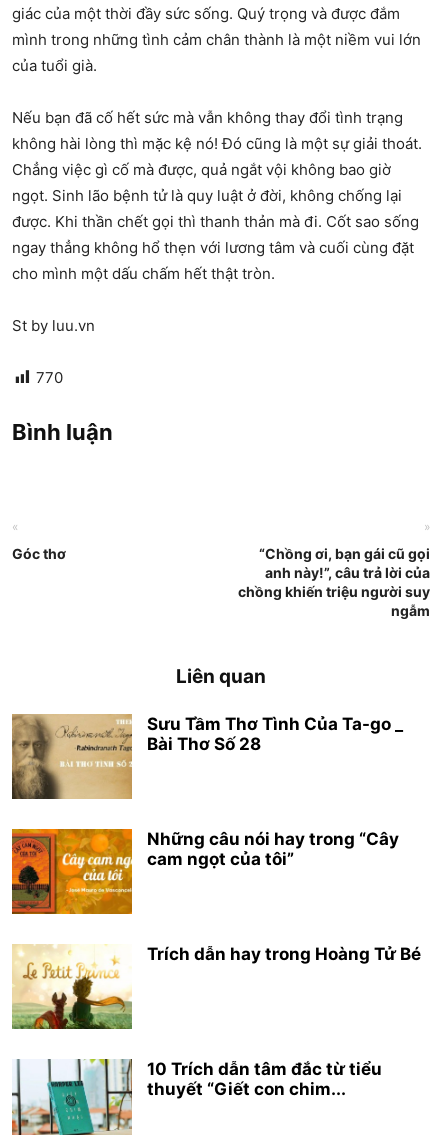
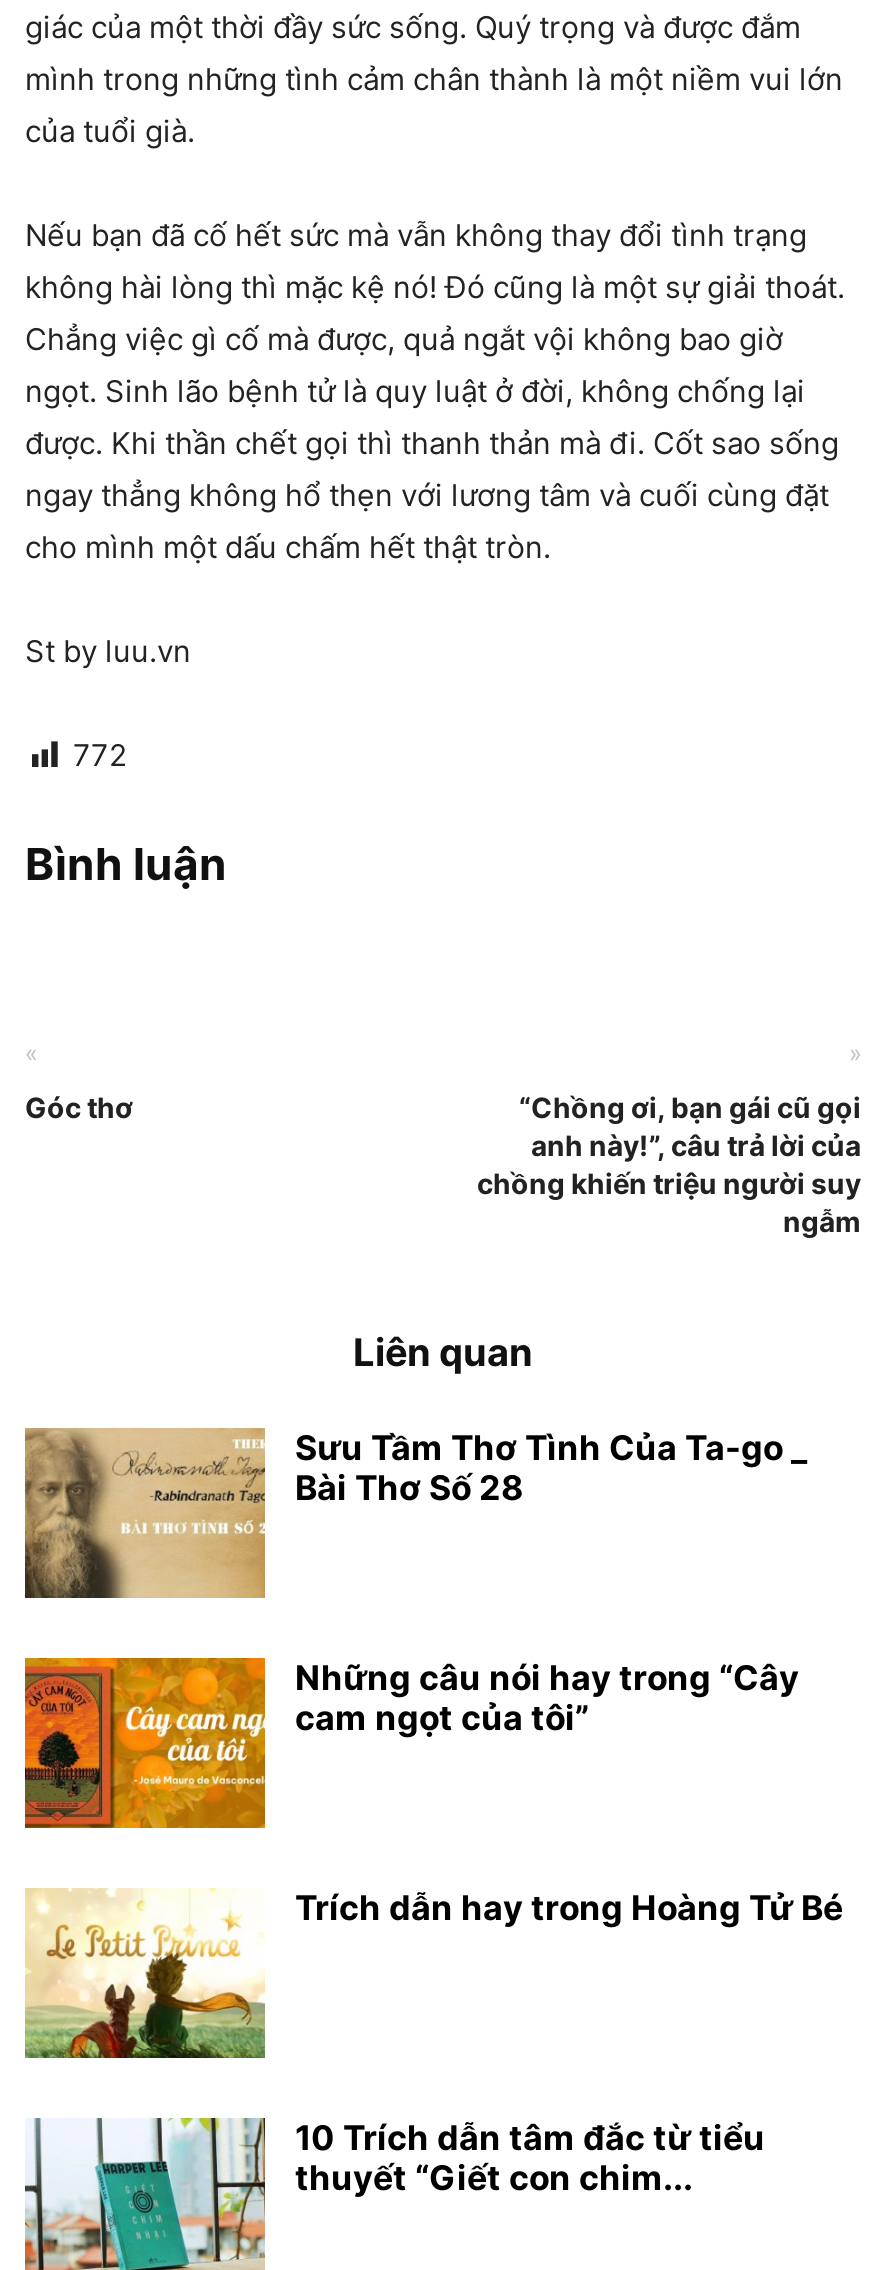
- 770
+ 772
